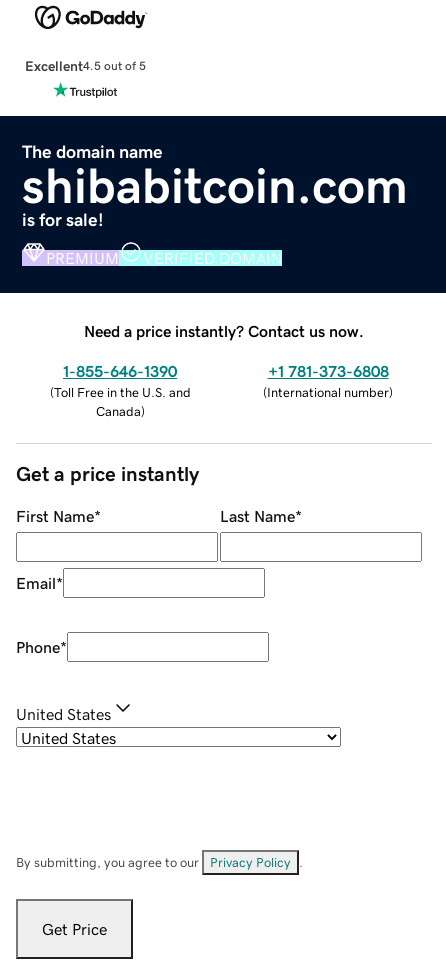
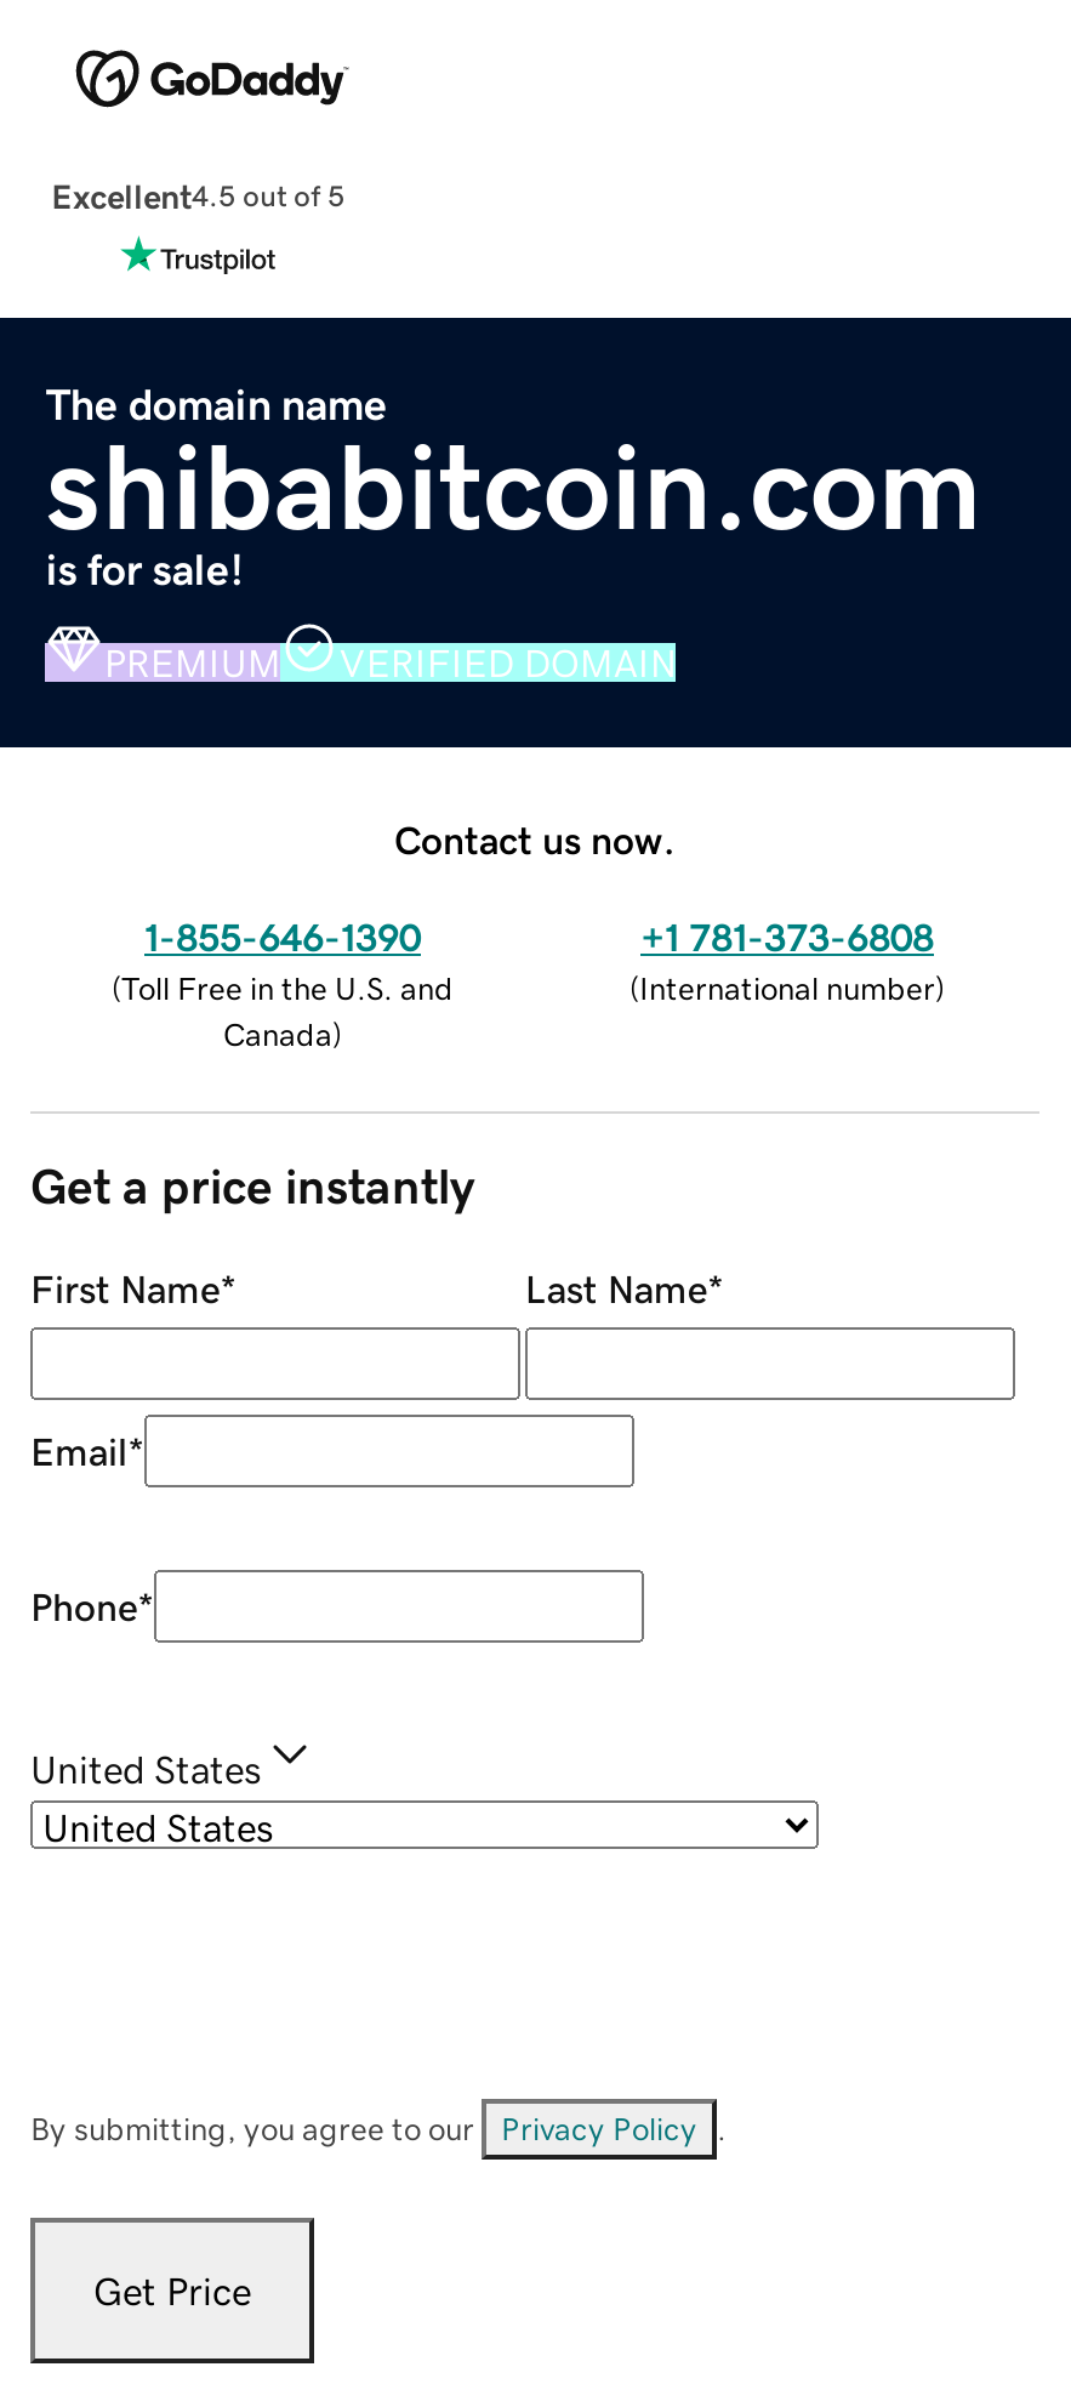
- Need a price instantly? Contact us now.
+ Contact us now.
